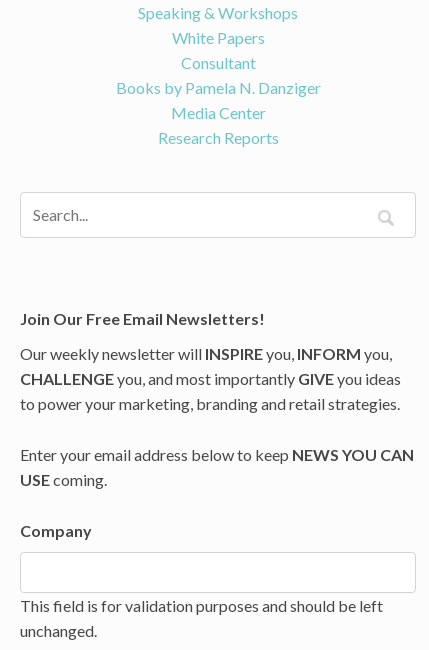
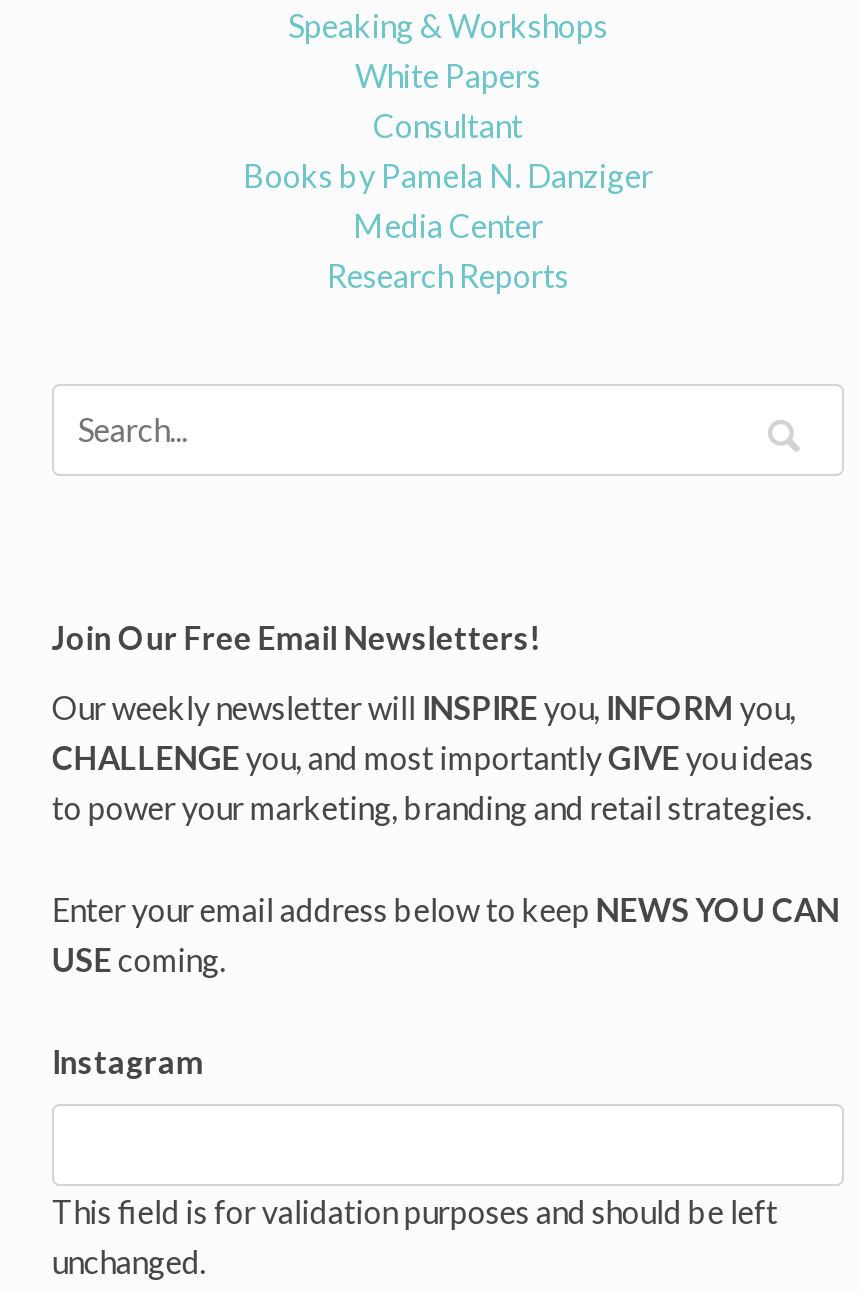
- Company
+ Instagram
